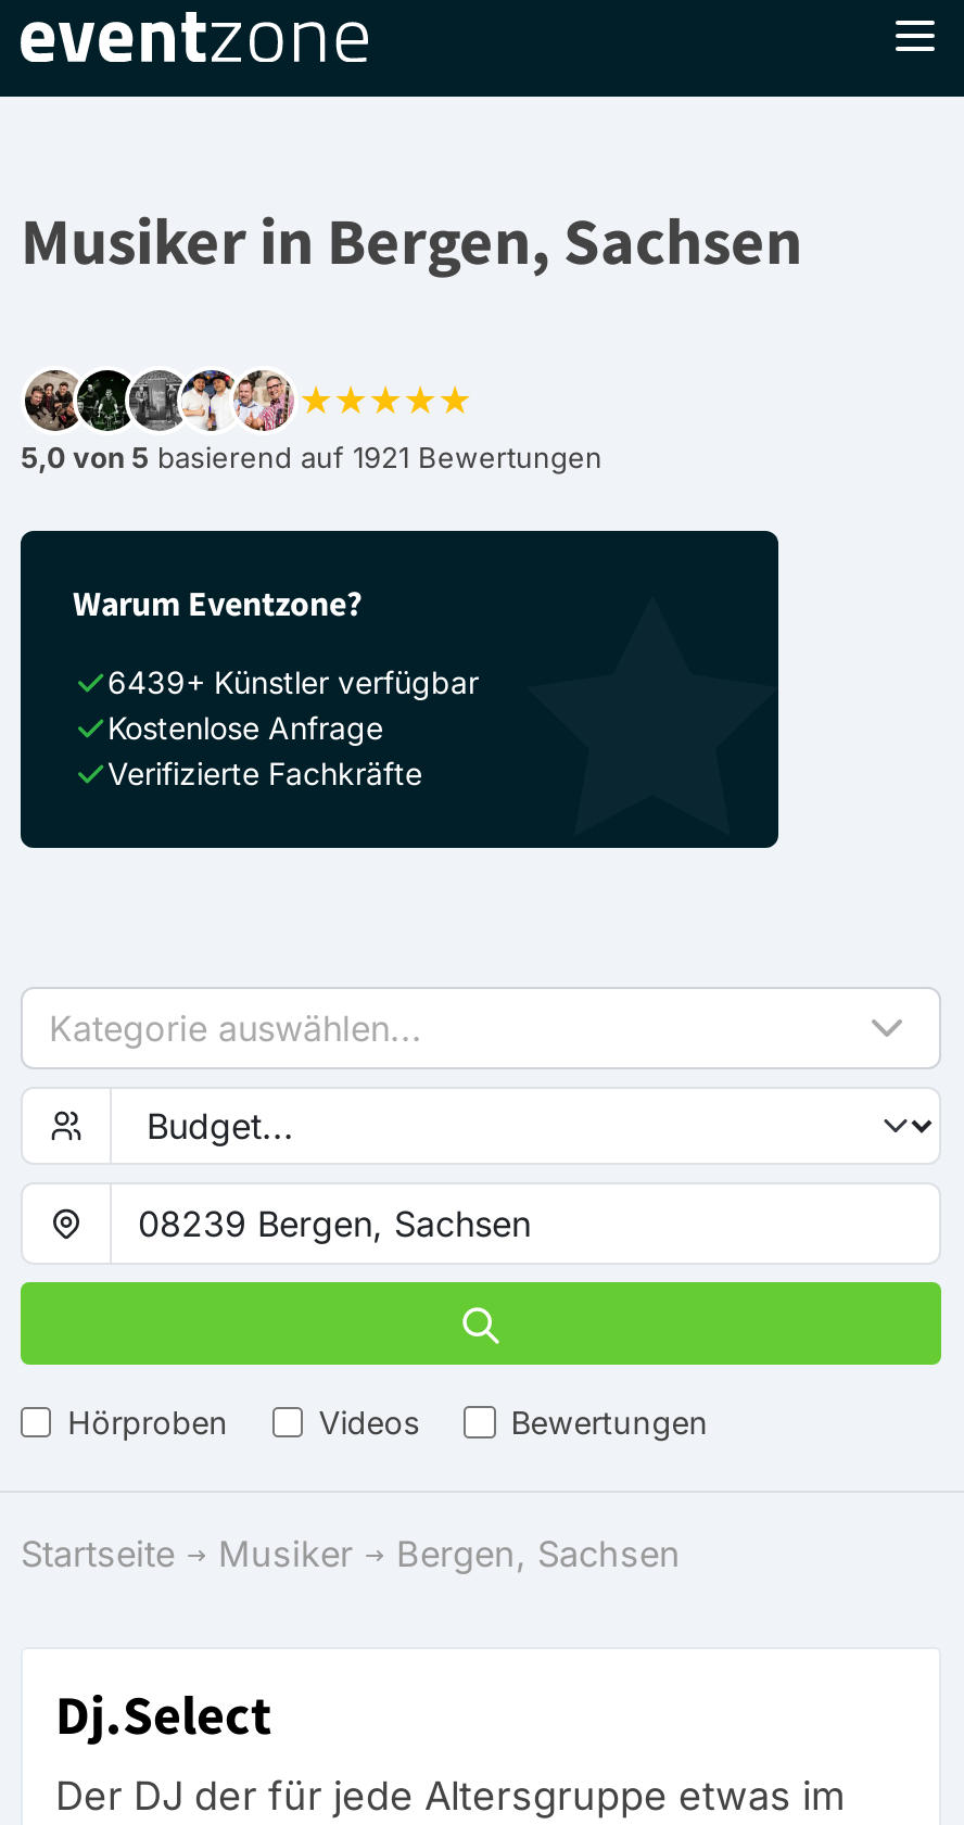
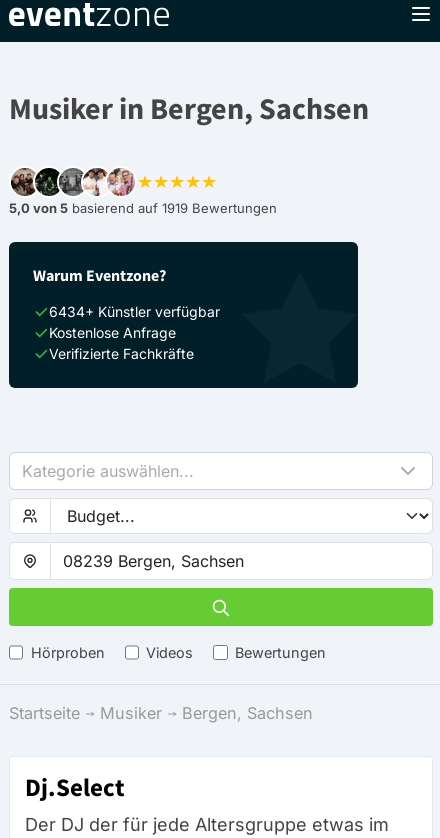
- 5,0 von 5 basierend auf 1921 Bewertungen
+ 5,0 von 5 basierend auf 1919 Bewertungen

- 6439+ Künstler verfügbar
+ 6434+ Künstler verfügbar
